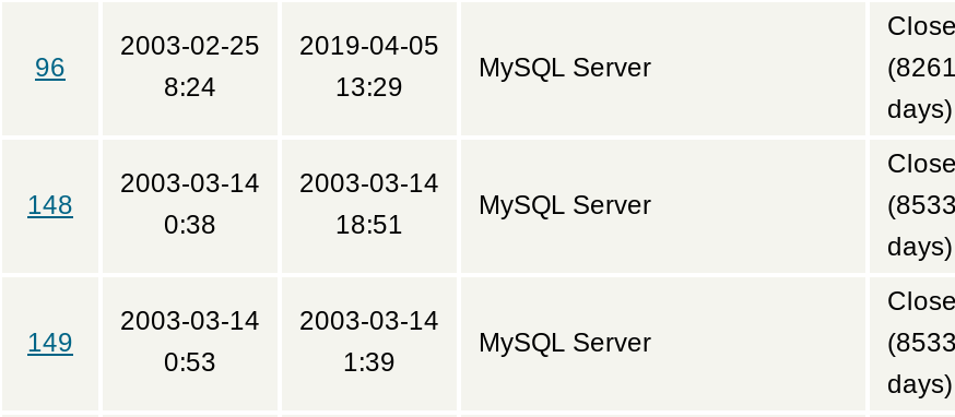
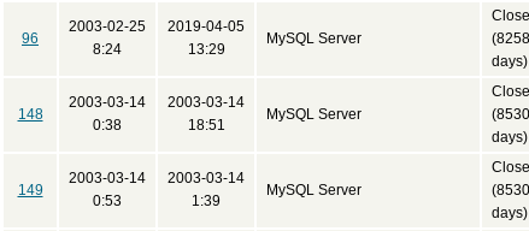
- (8261
+ (8258

- (8533
+ (8530

- (8533
+ (8530
